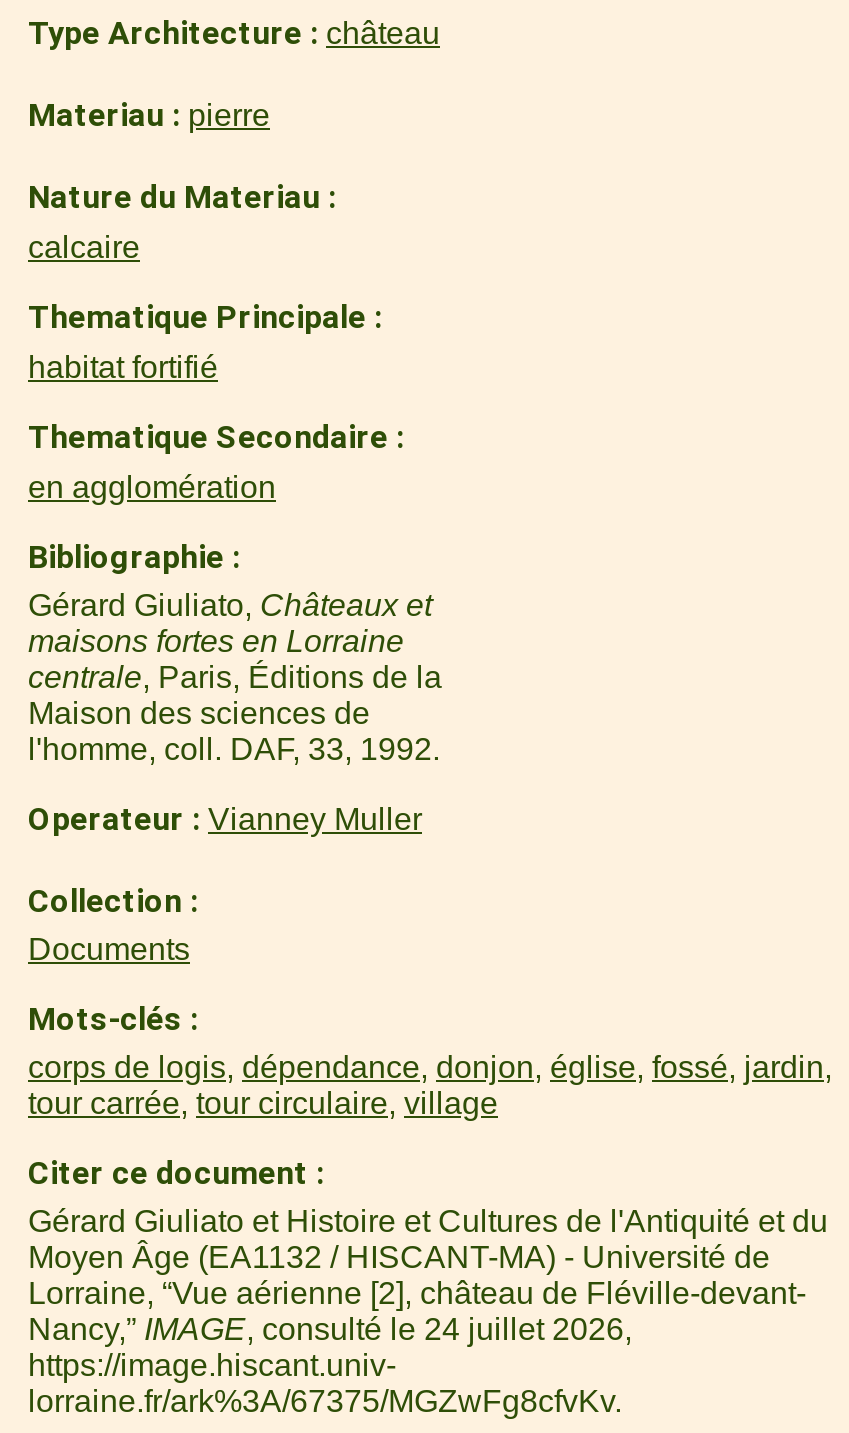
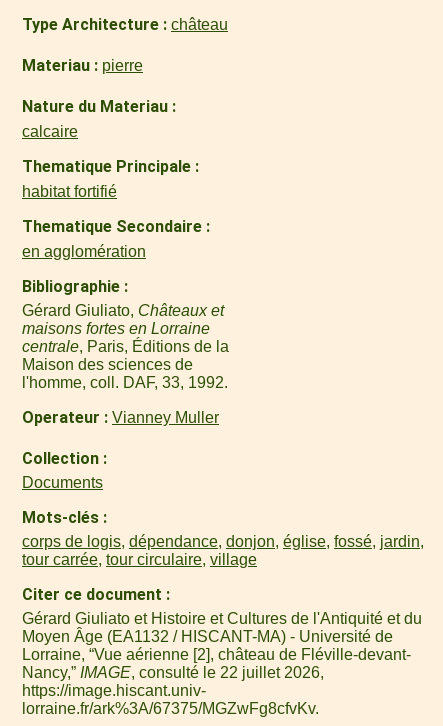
- Nancy,” IMAGE, consulté le 24 juillet 2026,
+ Nancy,” IMAGE, consulté le 22 juillet 2026,
